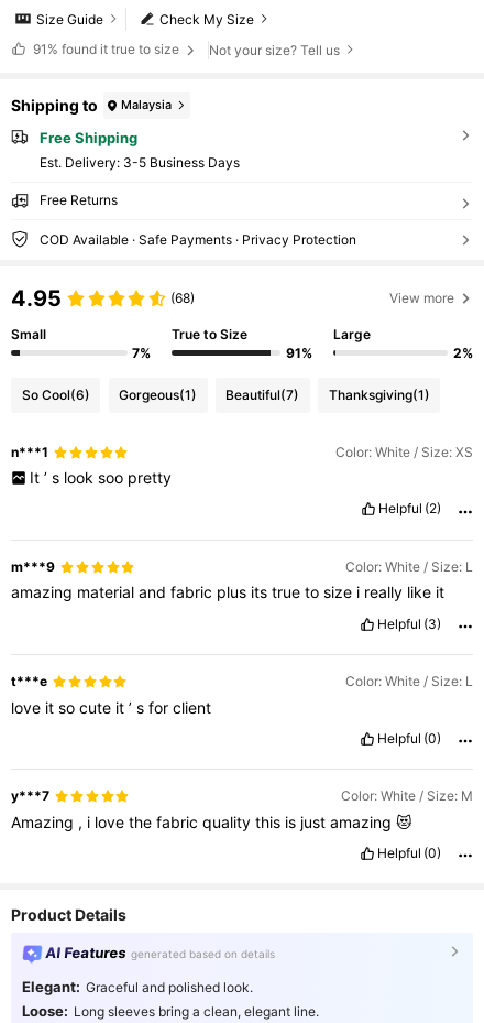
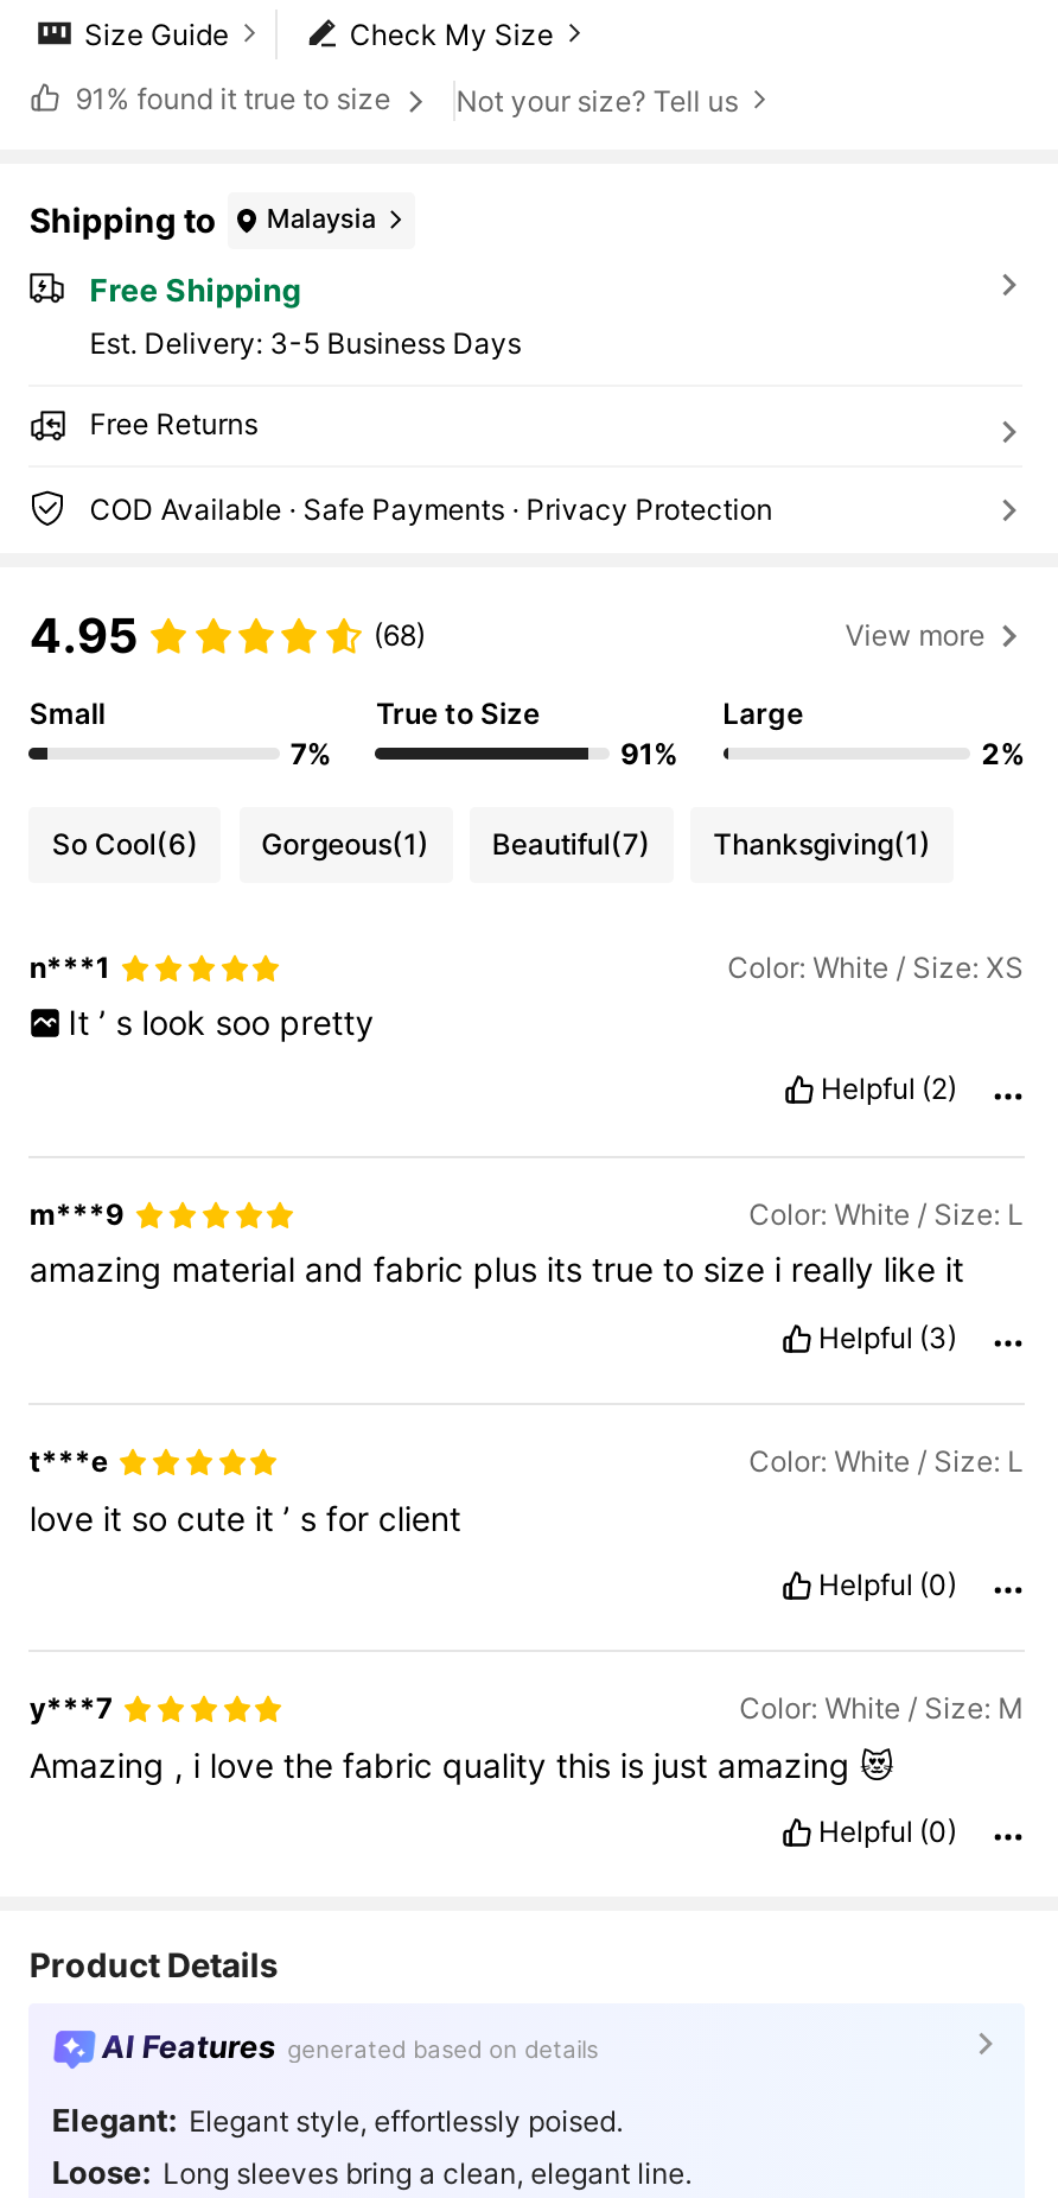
- Elegant: Graceful and polished look.
+ Elegant: Elegant style, effortlessly poised.
